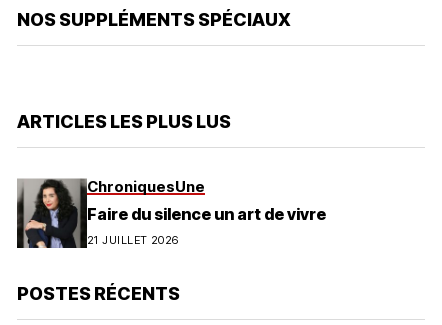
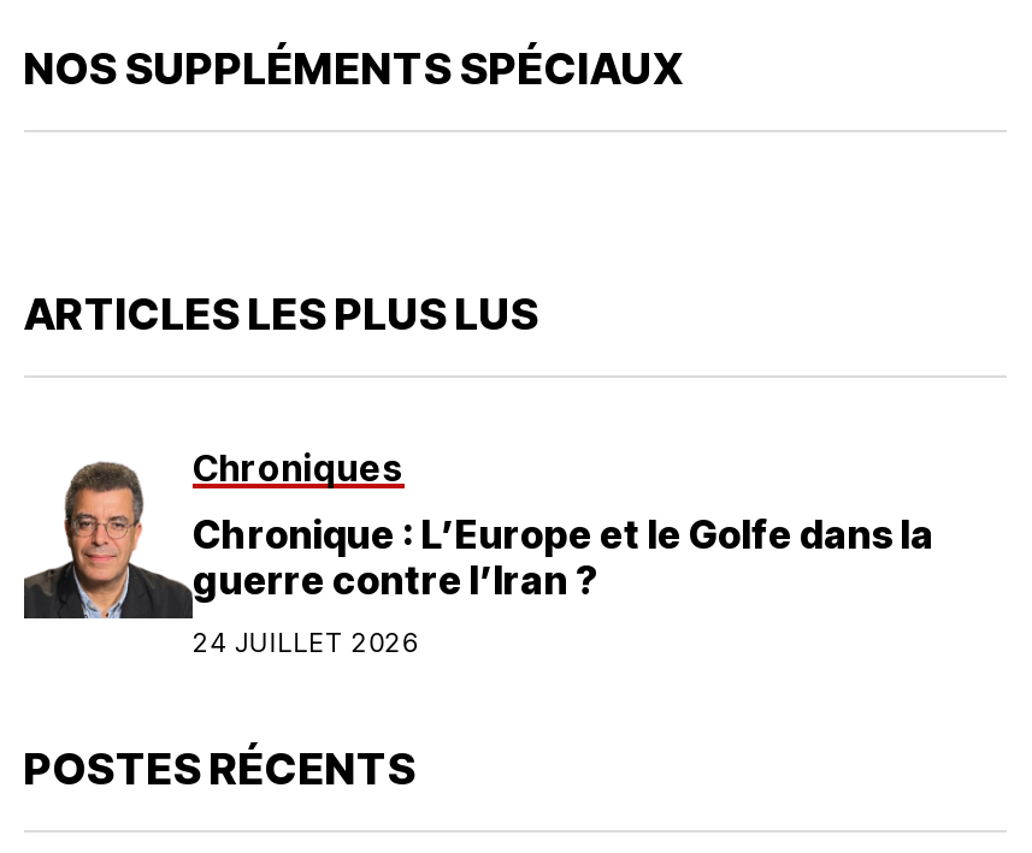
- [image]
- ChroniquesUne
- Faire du silence un art de vivre
- 21 JUILLET 2026
+ [image]
+ Chroniques
+ Chronique : L’Europe et le Golfe dans la
+ guerre contre l’Iran ?
+ 24 JUILLET 2026
